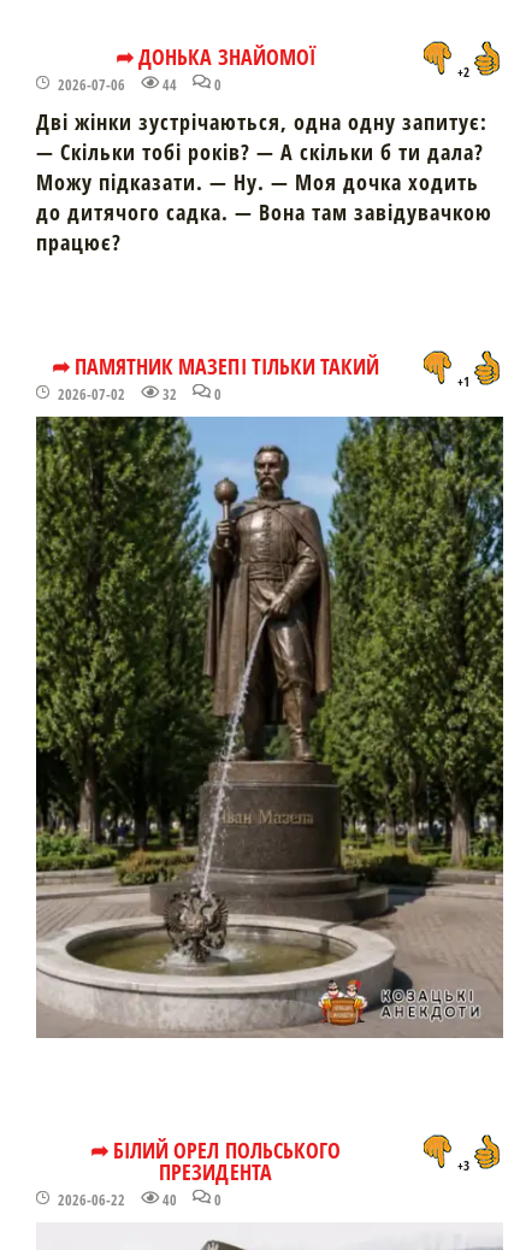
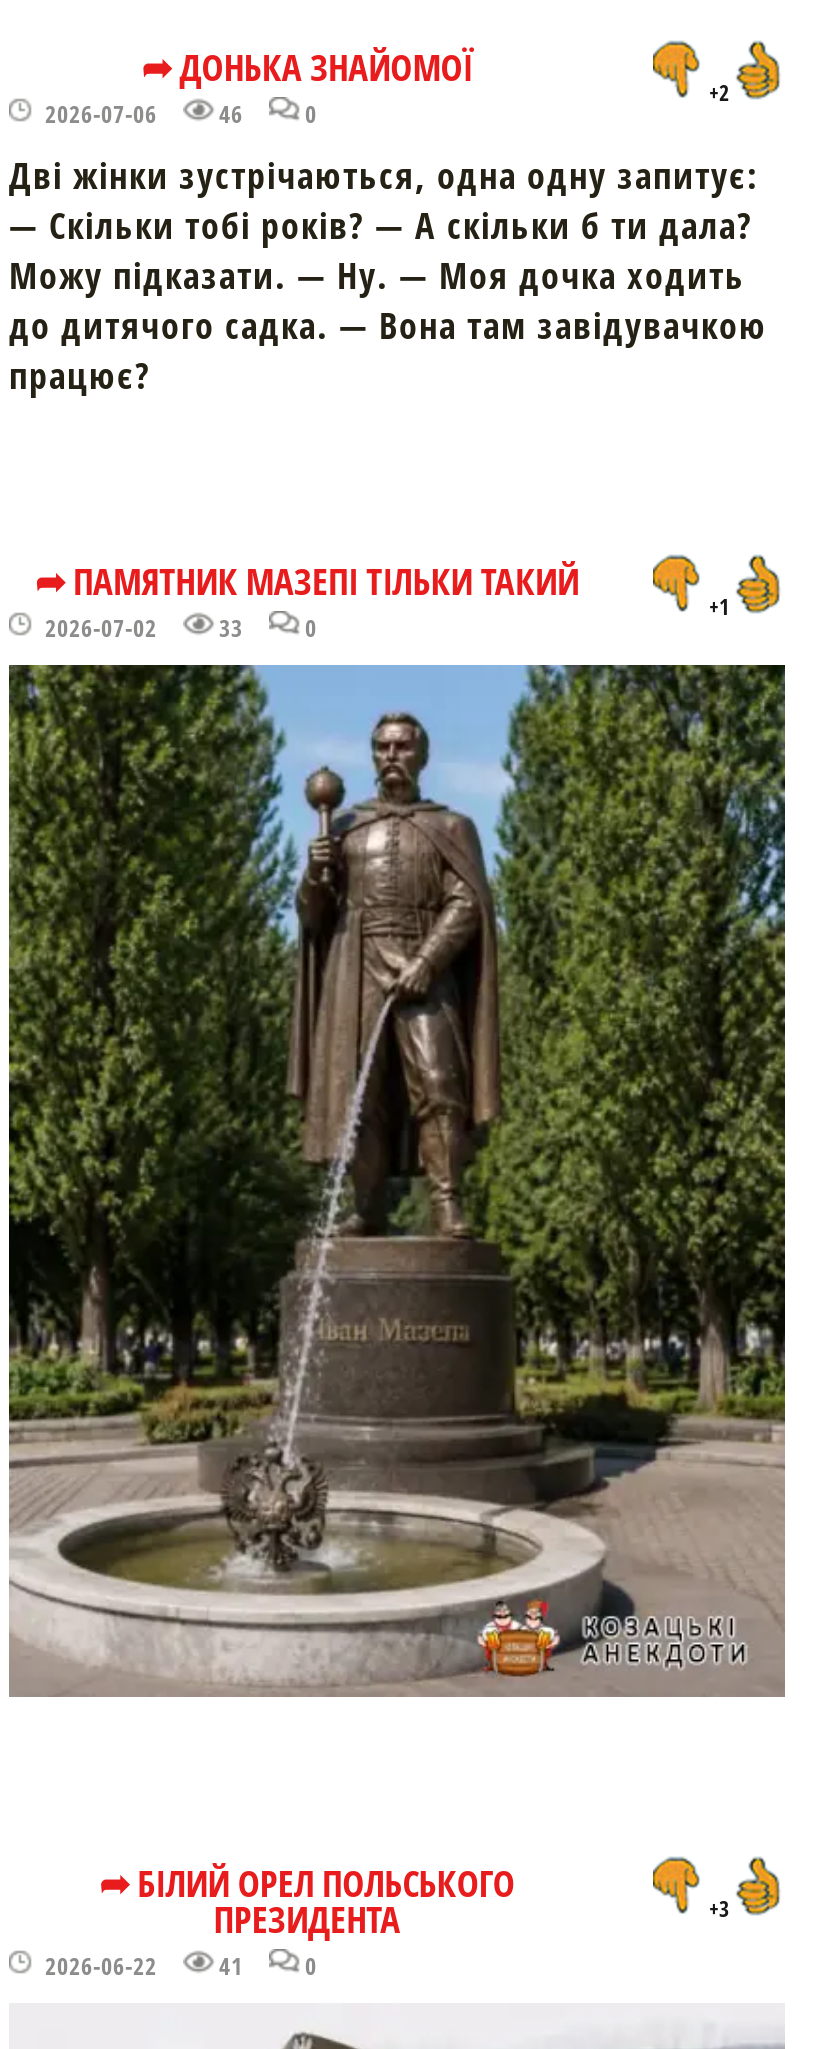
- 2026-07-06 44 0
+ 2026-07-06 46 0

- 2026-07-02 32 0
+ 2026-07-02 33 0

- 2026-06-22 40 0
+ 2026-06-22 41 0
